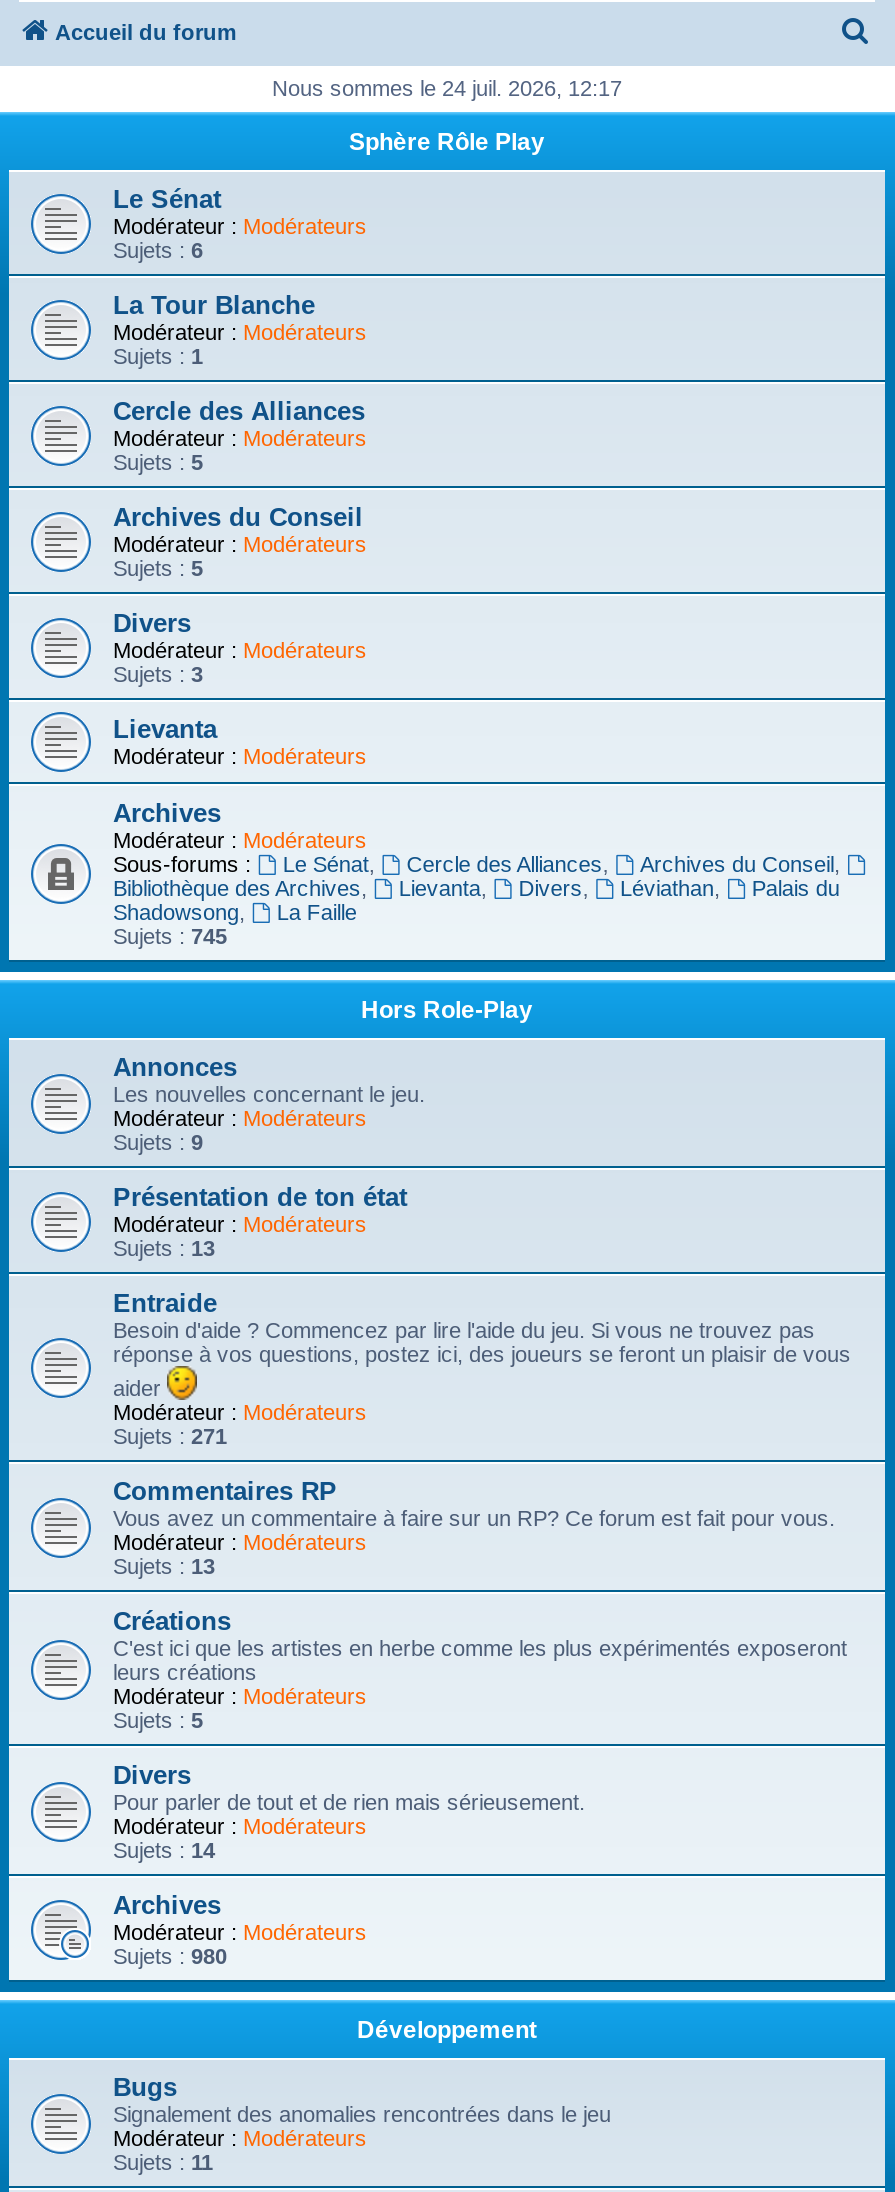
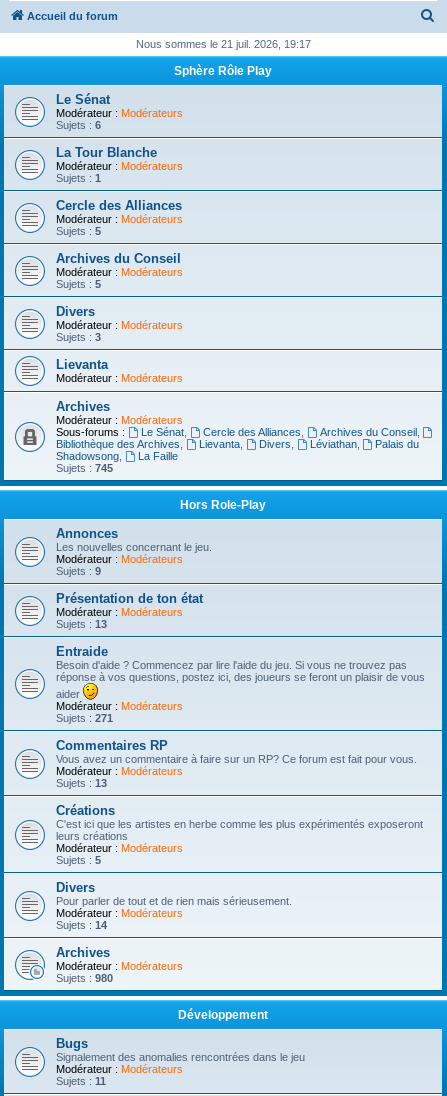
- Nous sommes le 24 juil. 2026, 12:17
+ Nous sommes le 21 juil. 2026, 19:17
